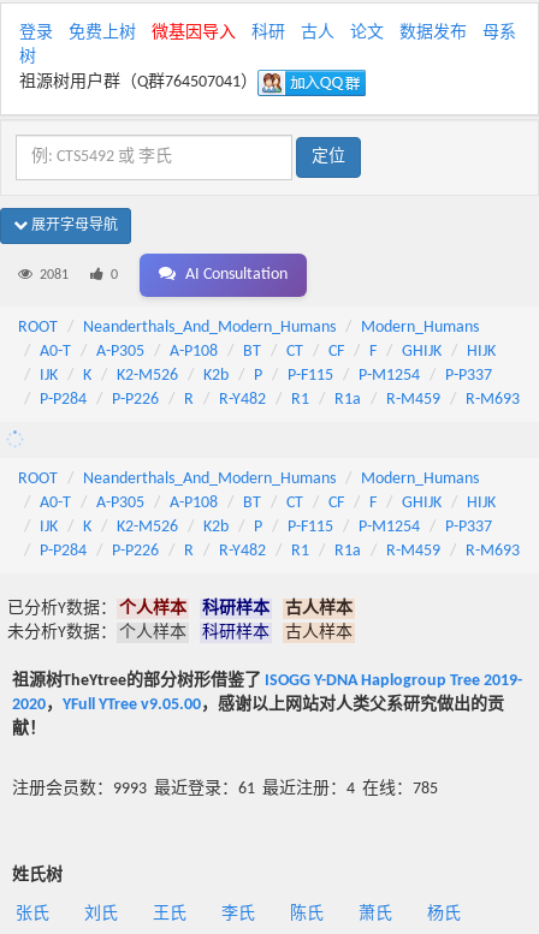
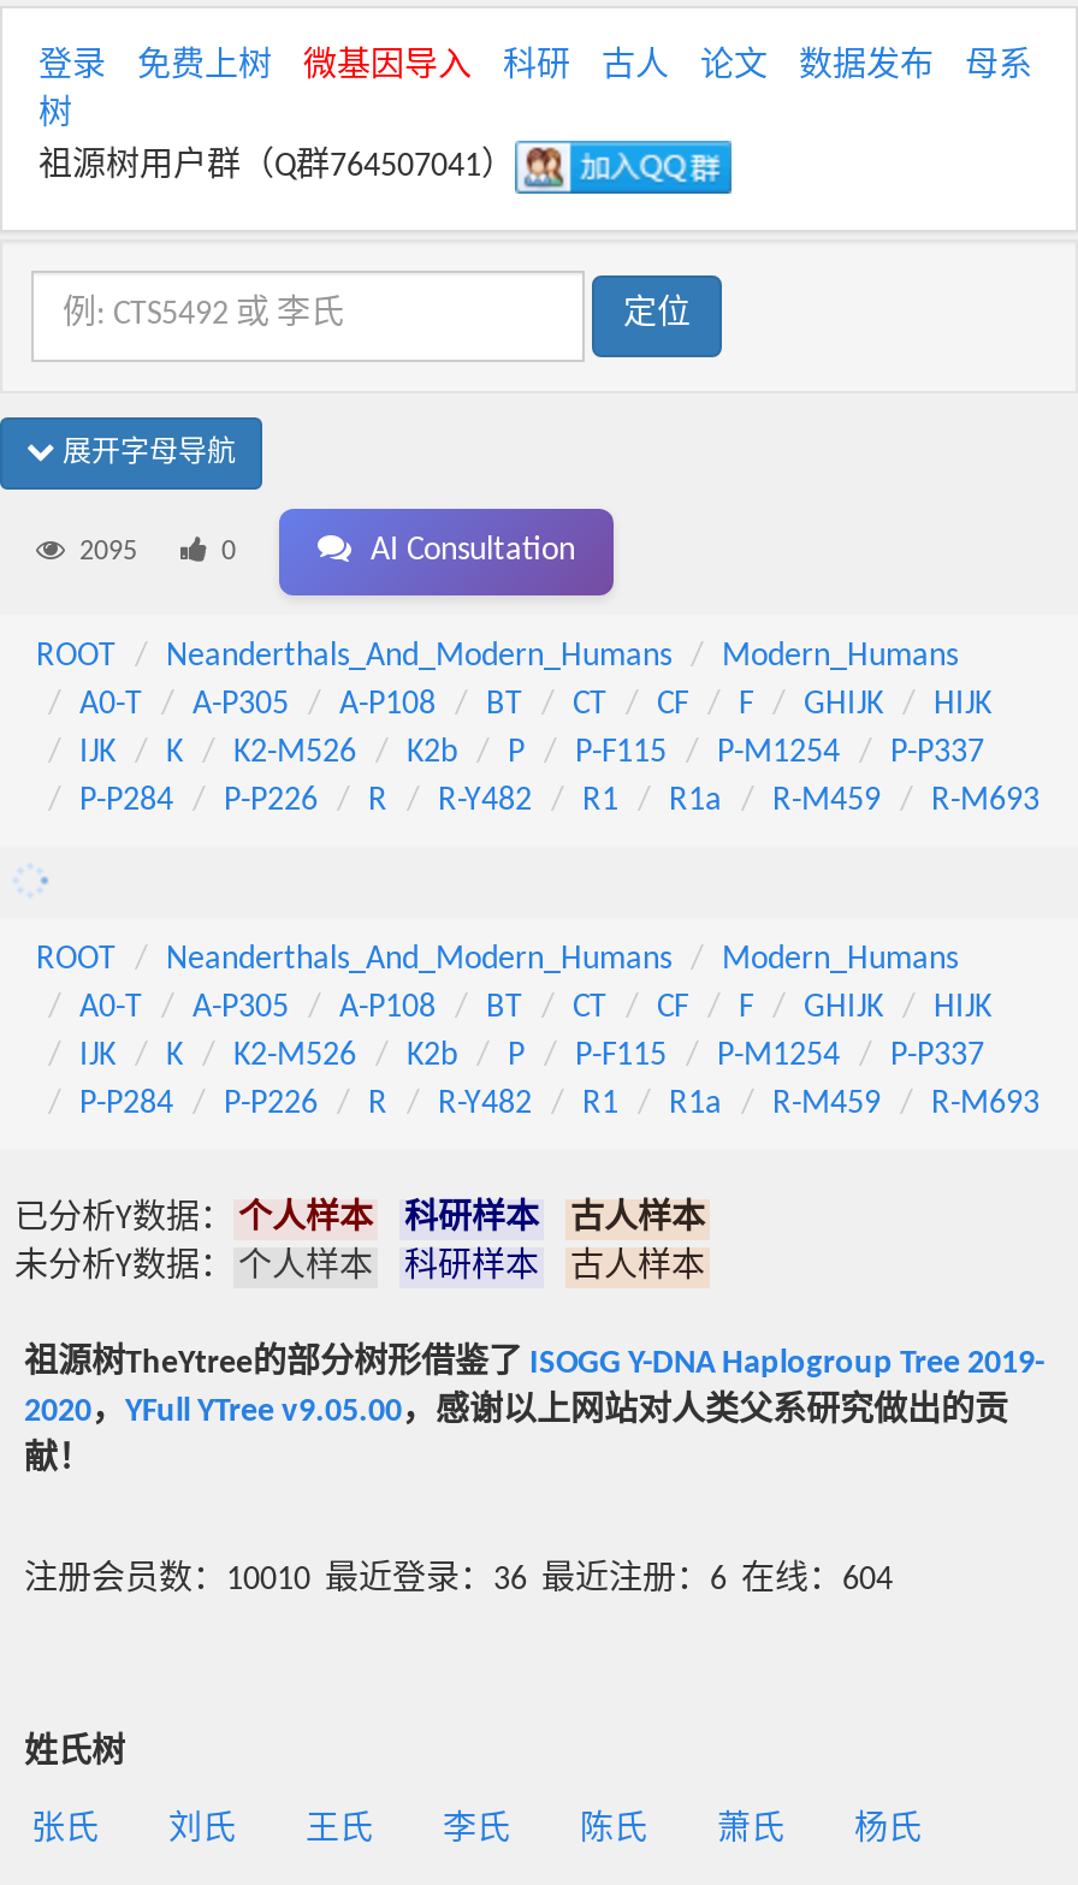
- 2081
+ 2095

- 注册会员数：9993 最近登录：61 最近注册：4 在线：785
+ 注册会员数：10010 最近登录：36 最近注册：6 在线：604
